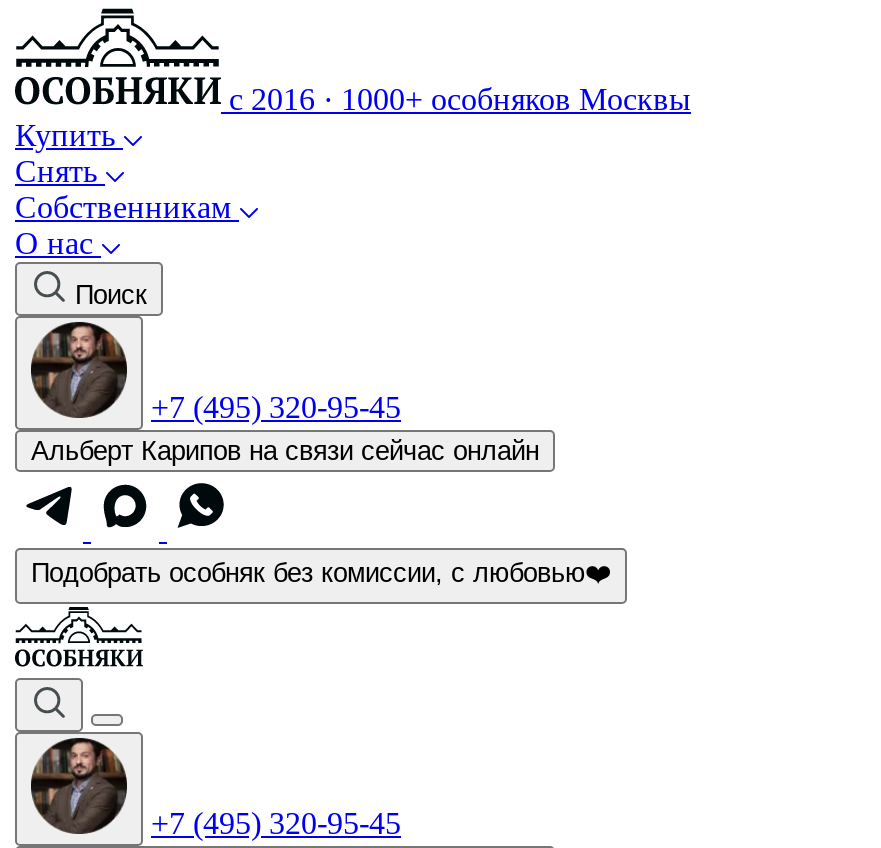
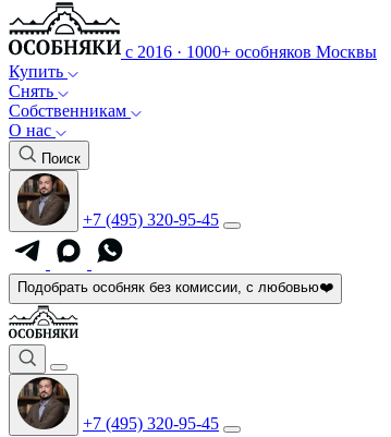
- Альберт Карипов на связи сейчас онлайн
